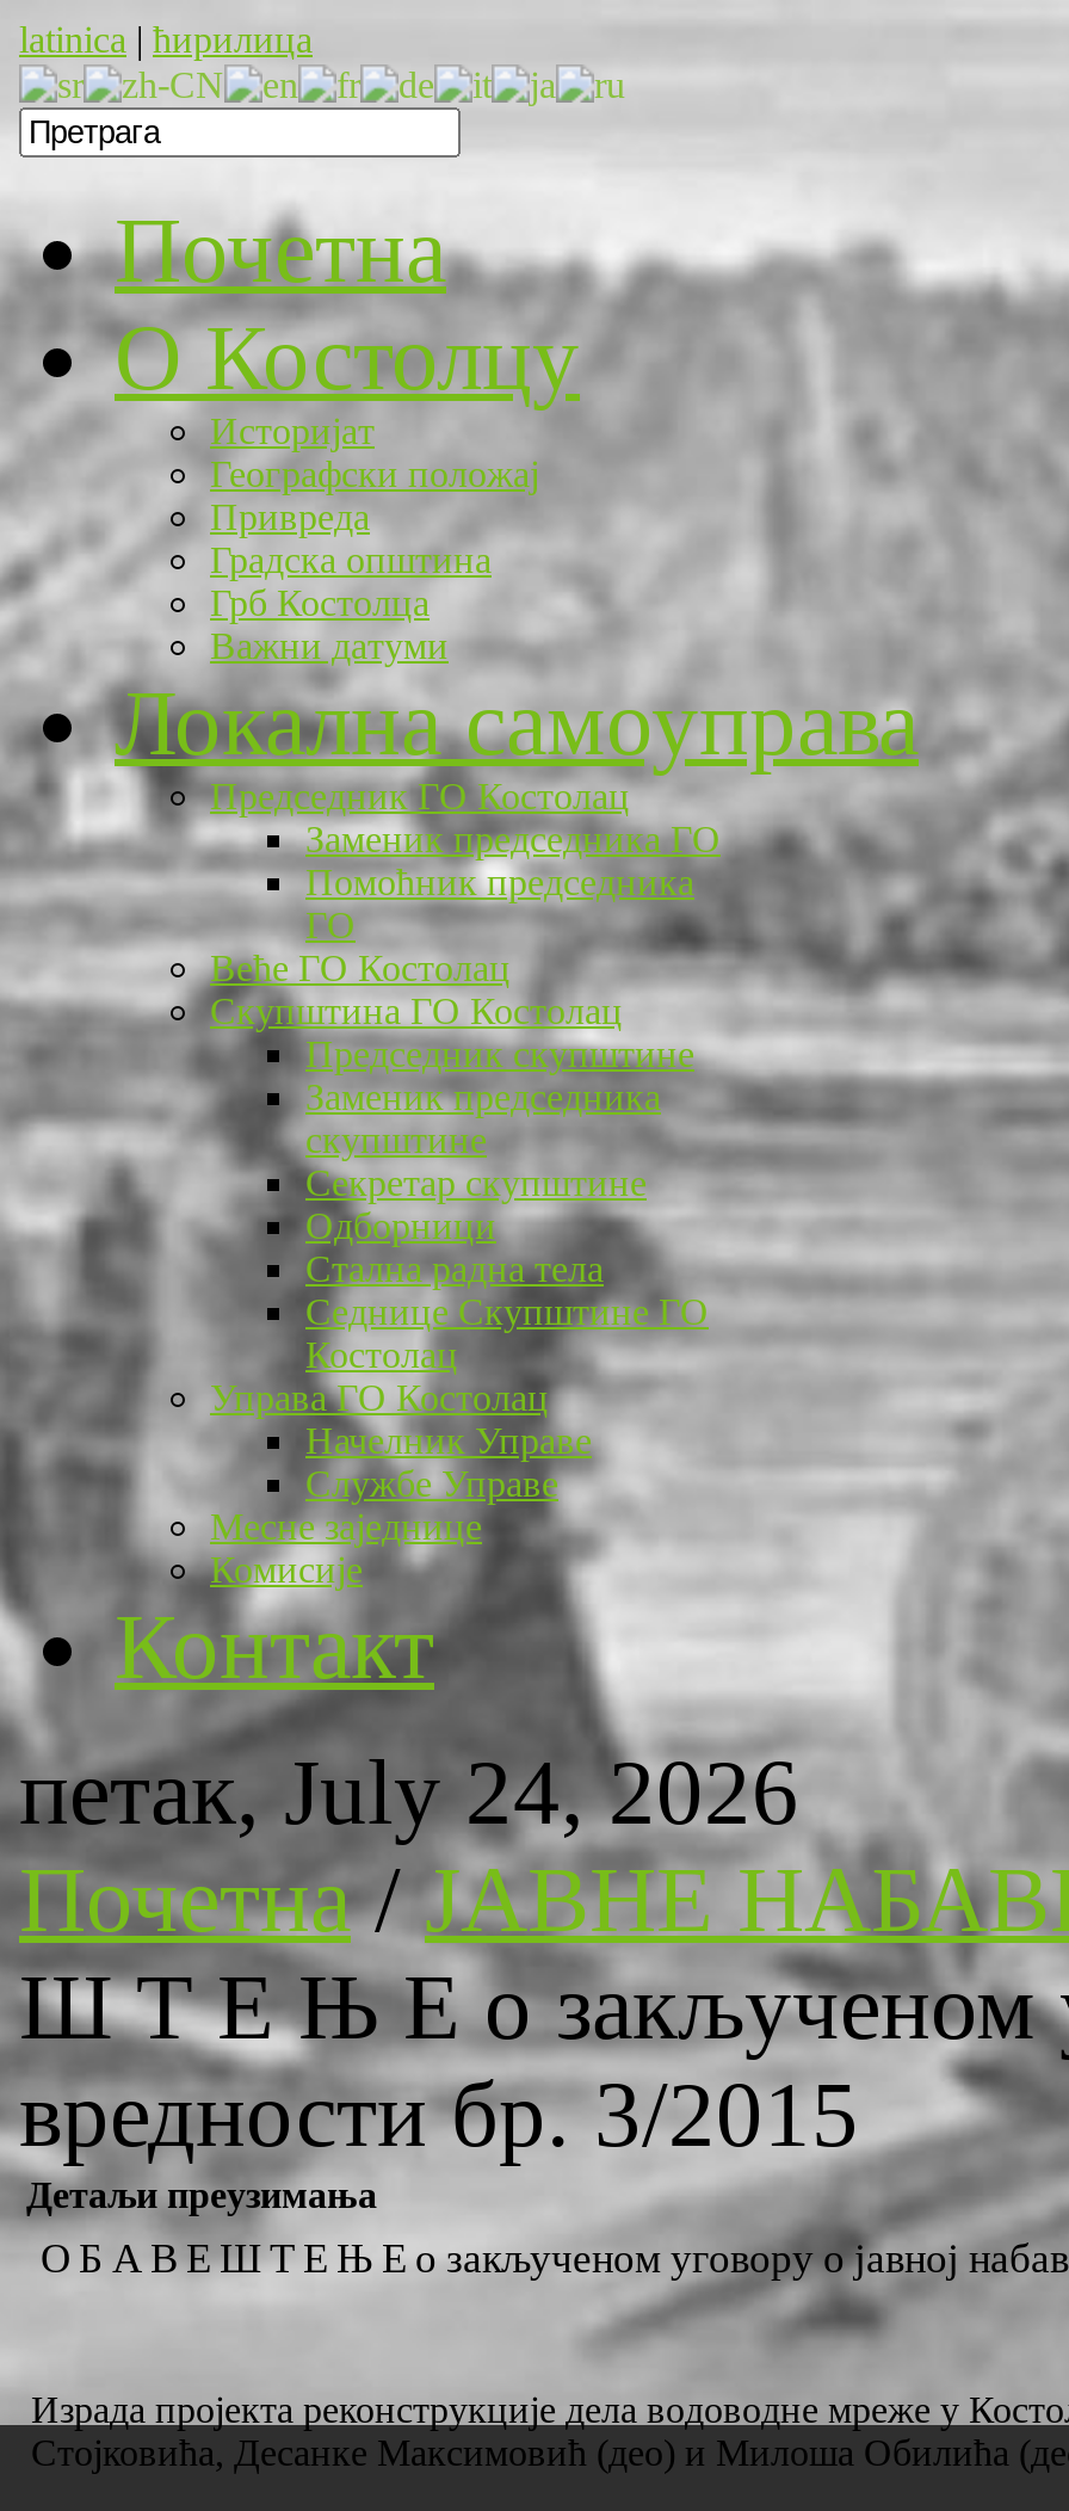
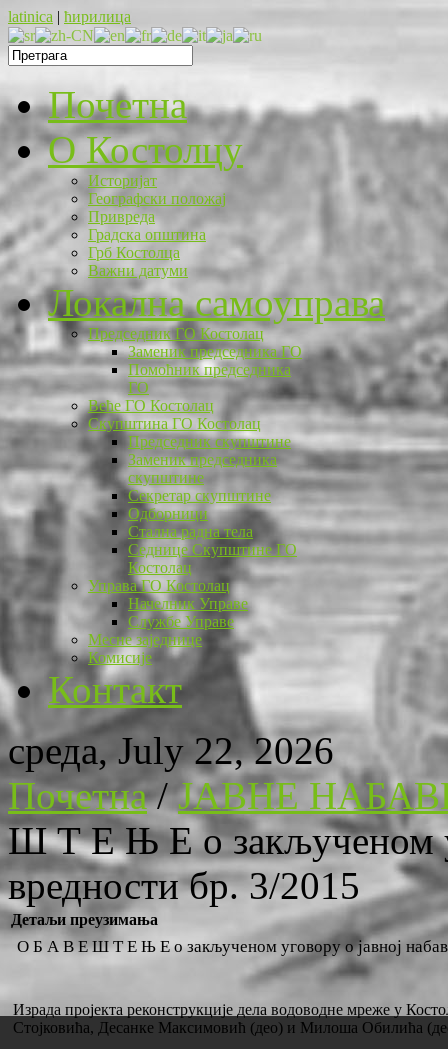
- петак, July 24, 2026
+ среда, July 22, 2026
